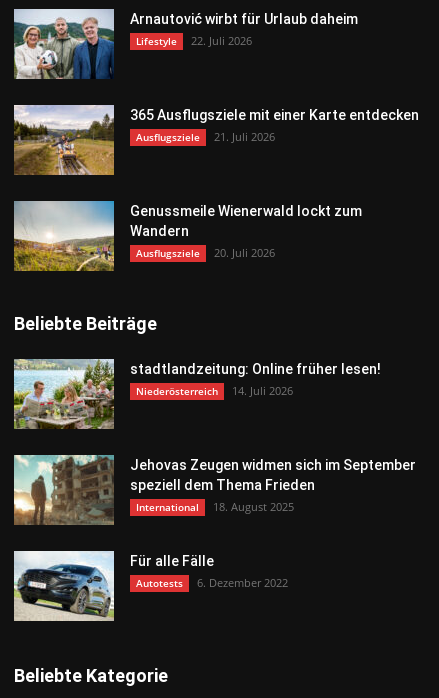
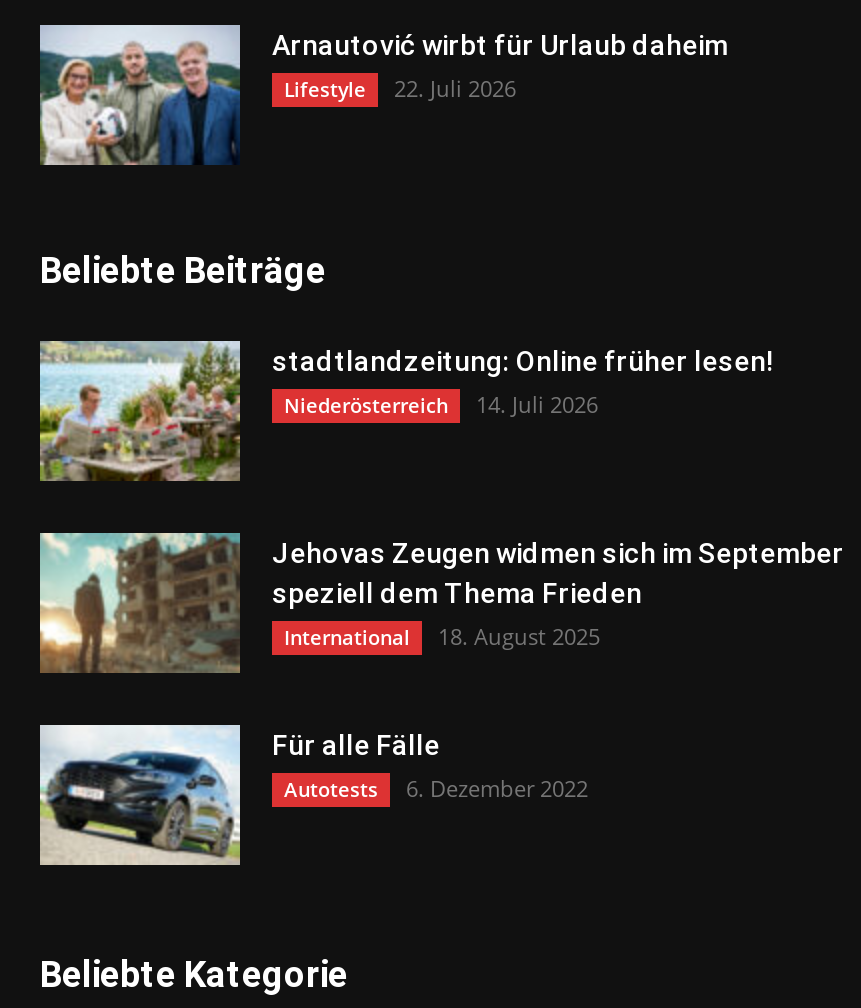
- [image]
- 365 Ausflugsziele mit einer Karte entdecken
- Ausflugsziele
- 21. Juli 2026

- [image]
- Genussmeile Wienerwald lockt zum
- Wandern
- Ausflugsziele
- 20. Juli 2026
